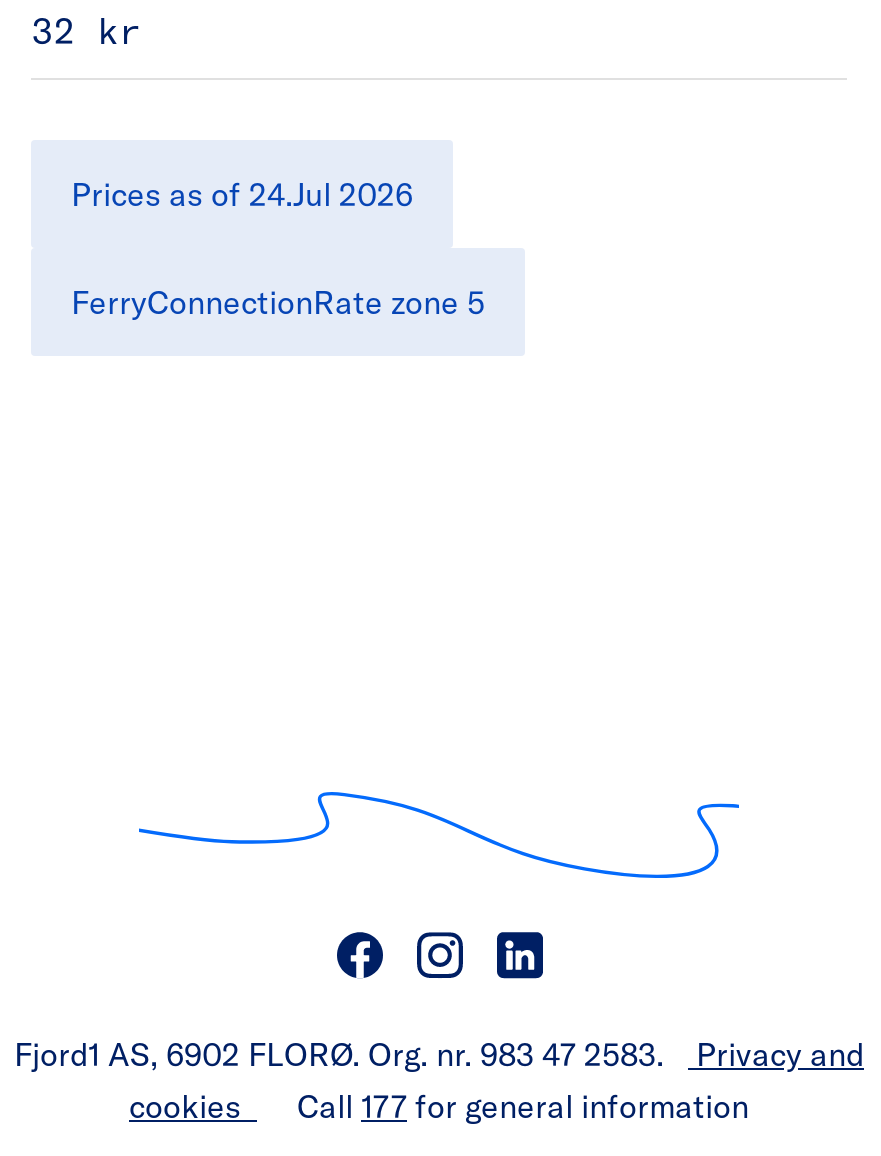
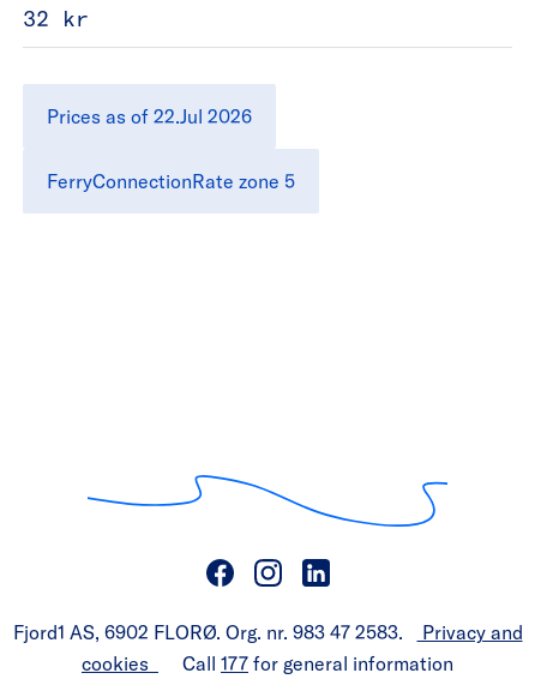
- Prices as of 24.Jul 2026
+ Prices as of 22.Jul 2026
